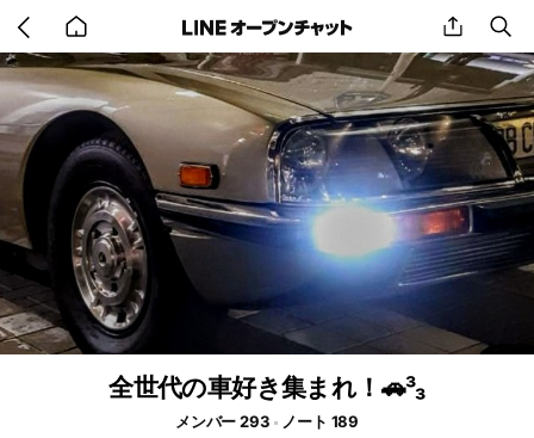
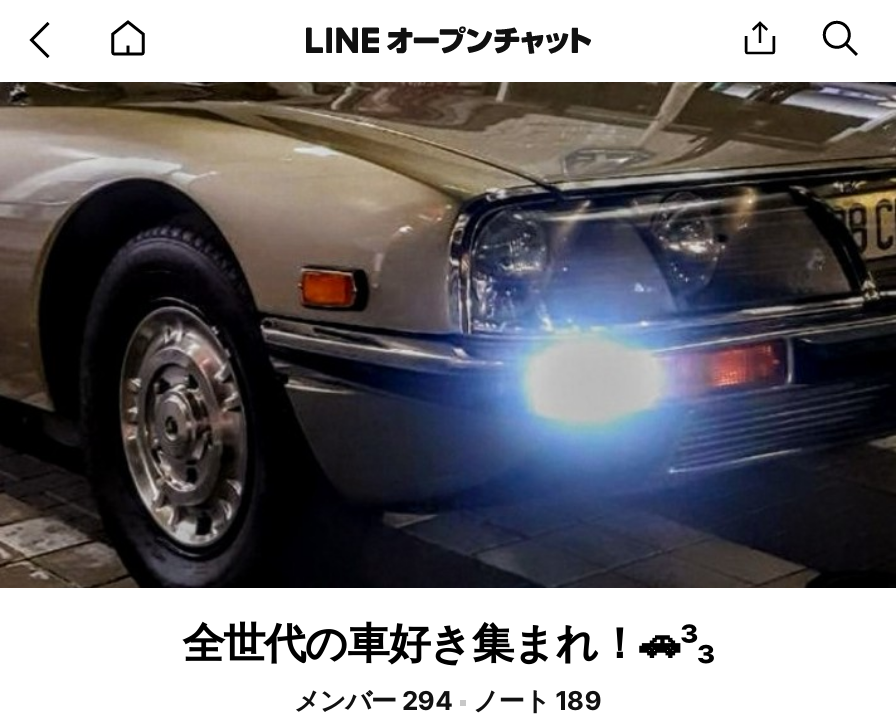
- メンバー 293 ノート 189
+ メンバー 294 ノート 189
